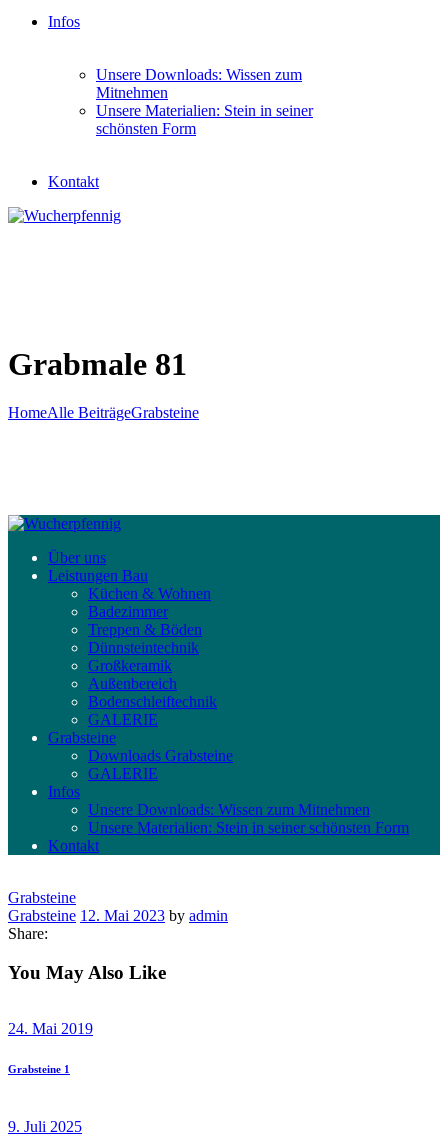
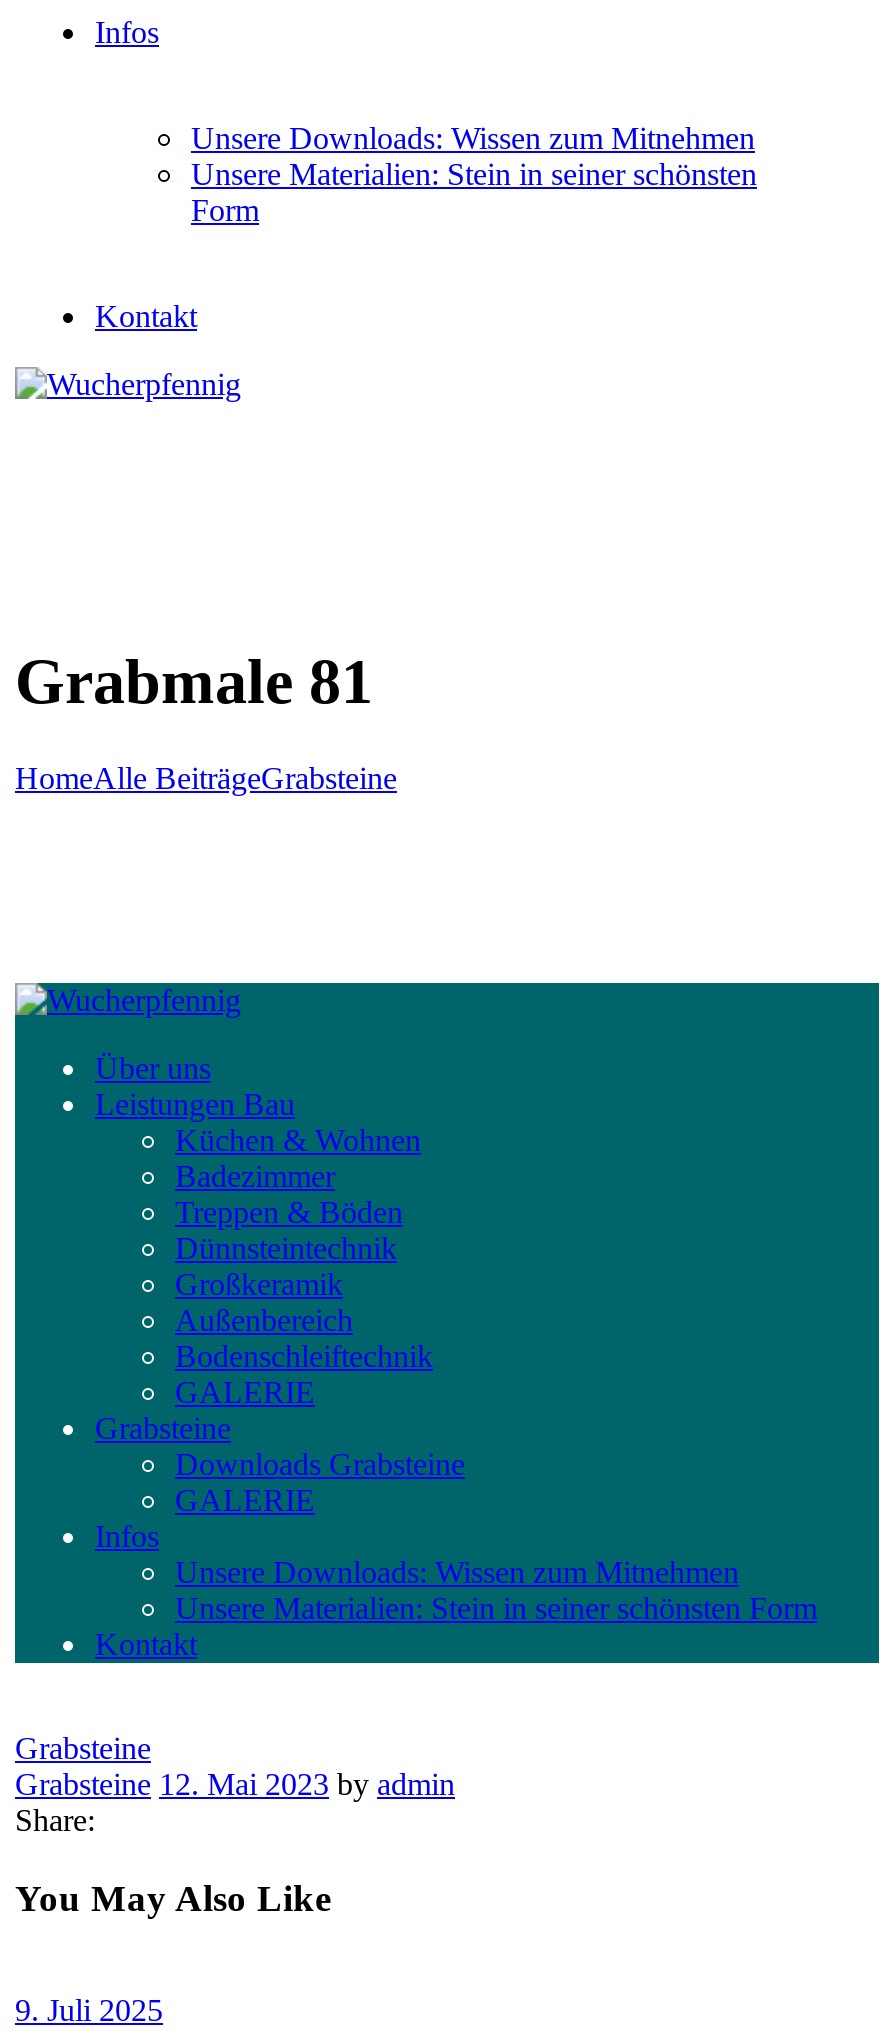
- 24. Mai 2019
- Grabsteine 1
